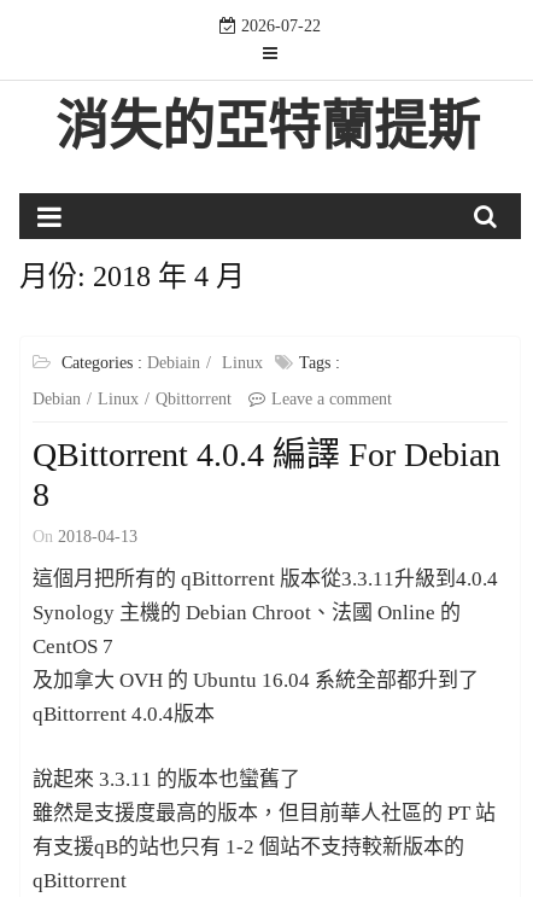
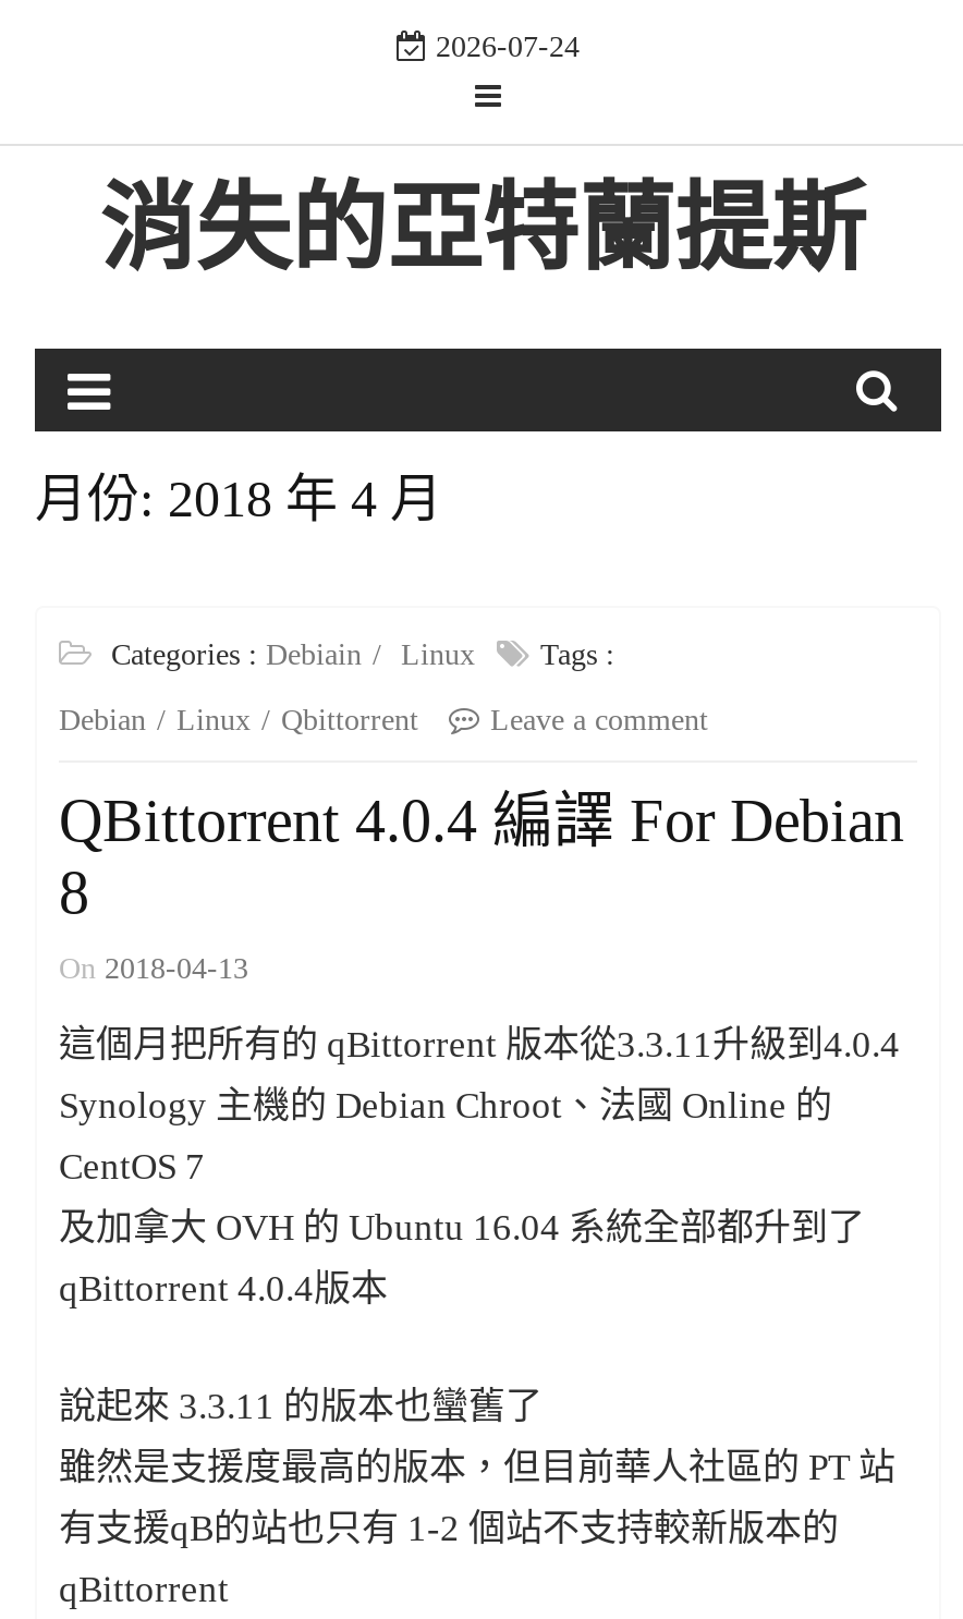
- 2026-07-22
+ 2026-07-24
